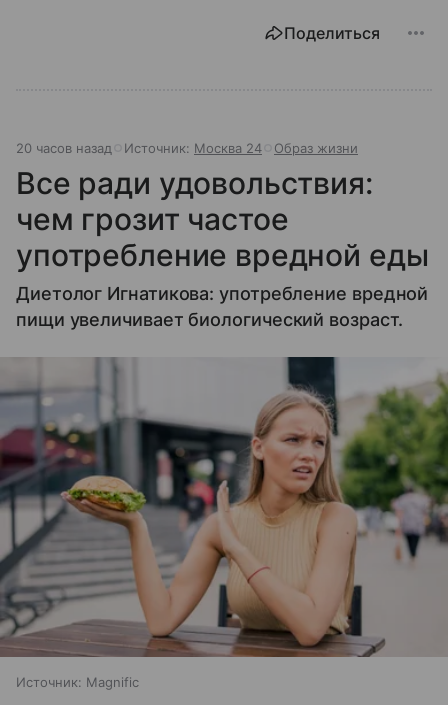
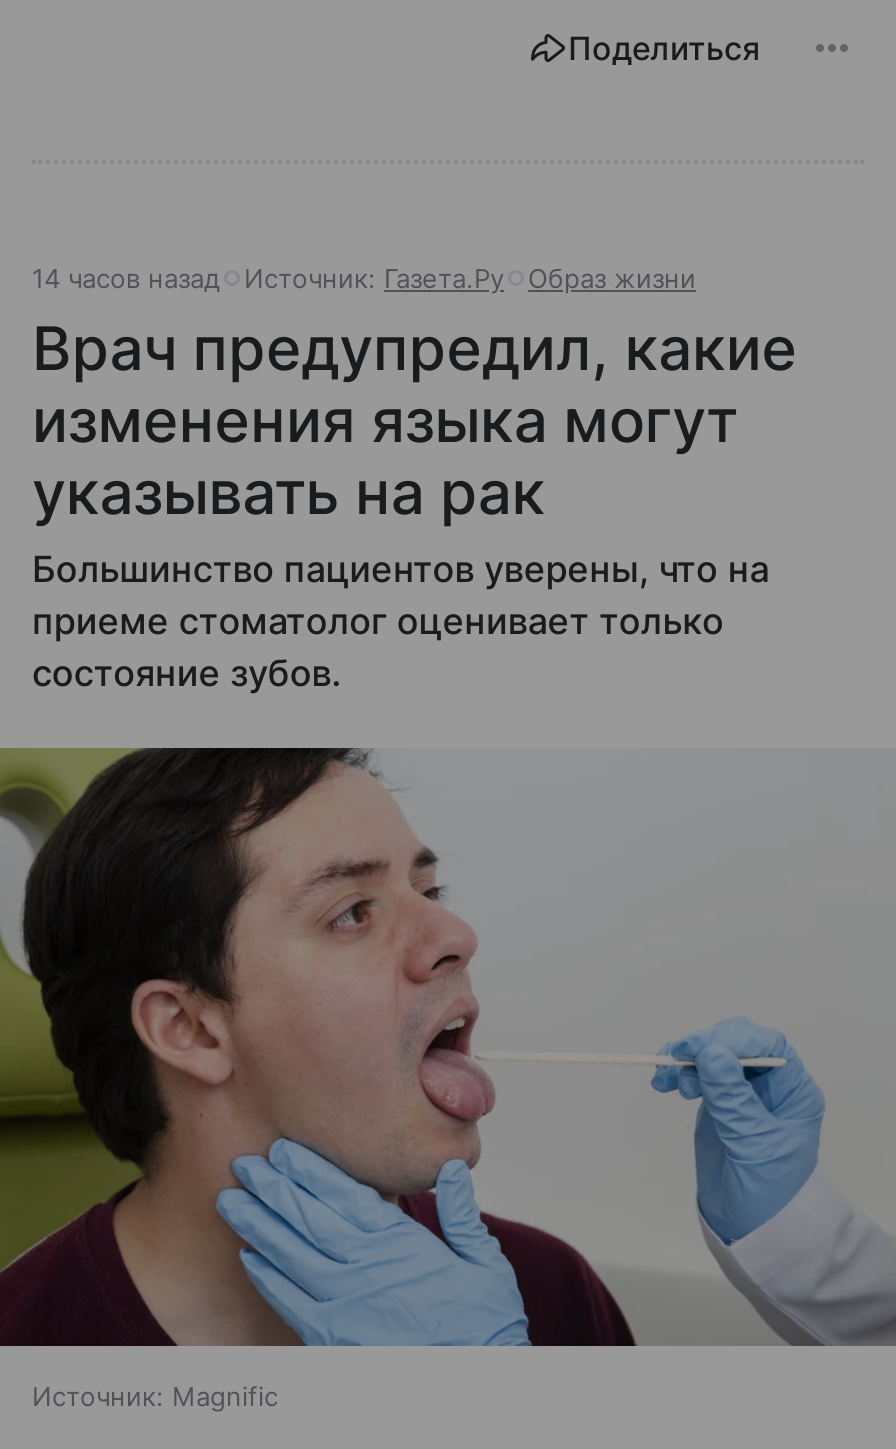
- 20 часов назад
- Источник: Москва 24
+ 14 часов назад
+ Источник: Газета.Ру

- Все ради удовольствия:
- чем грозит частое
- употребление вредной еды
- Диетолог Игнатикова: употребление вредной
- пищи увеличивает биологический возраст.
+ Врач предупредил, какие
+ изменения языка могут
+ указывать на рак
+ Большинство пациентов уверены, что на
+ приеме стоматолог оценивает только
+ состояние зубов.

- [image]
+ [image]
